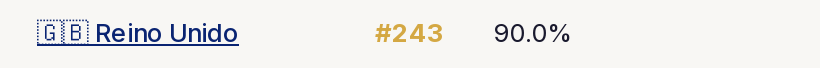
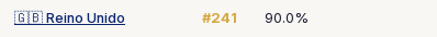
- #243 90.0%
+ #241 90.0%
